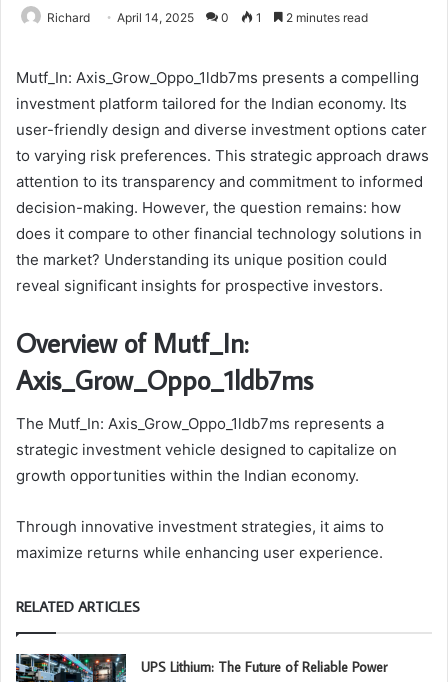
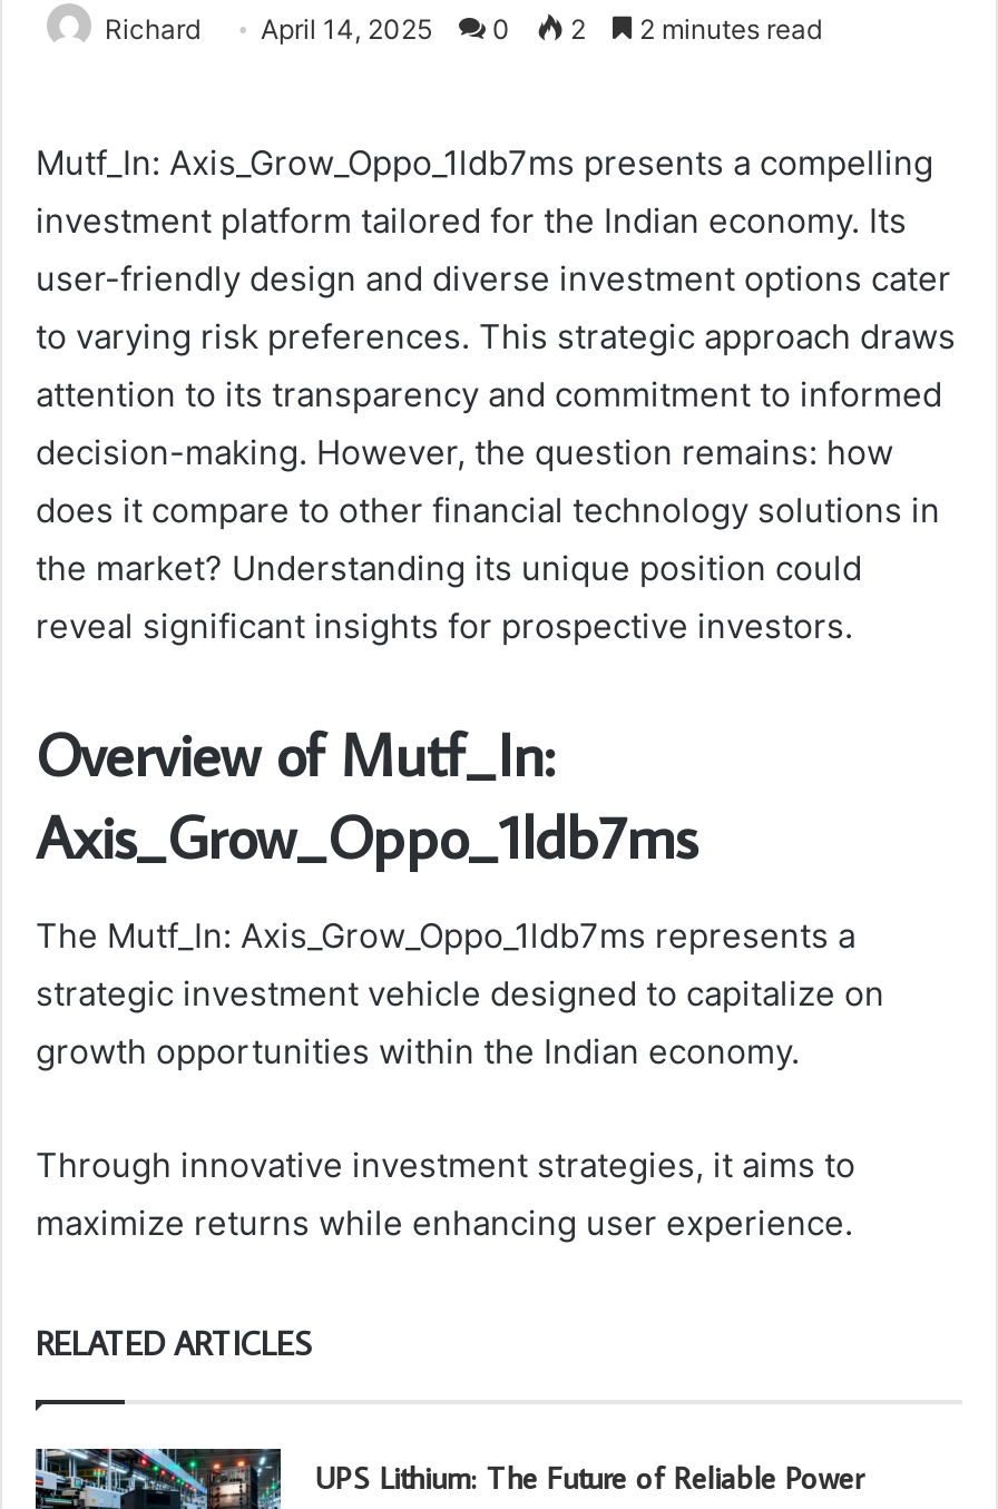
- Richard April 14, 2025 0 1 2 minutes read
+ Richard April 14, 2025 0 2 2 minutes read
